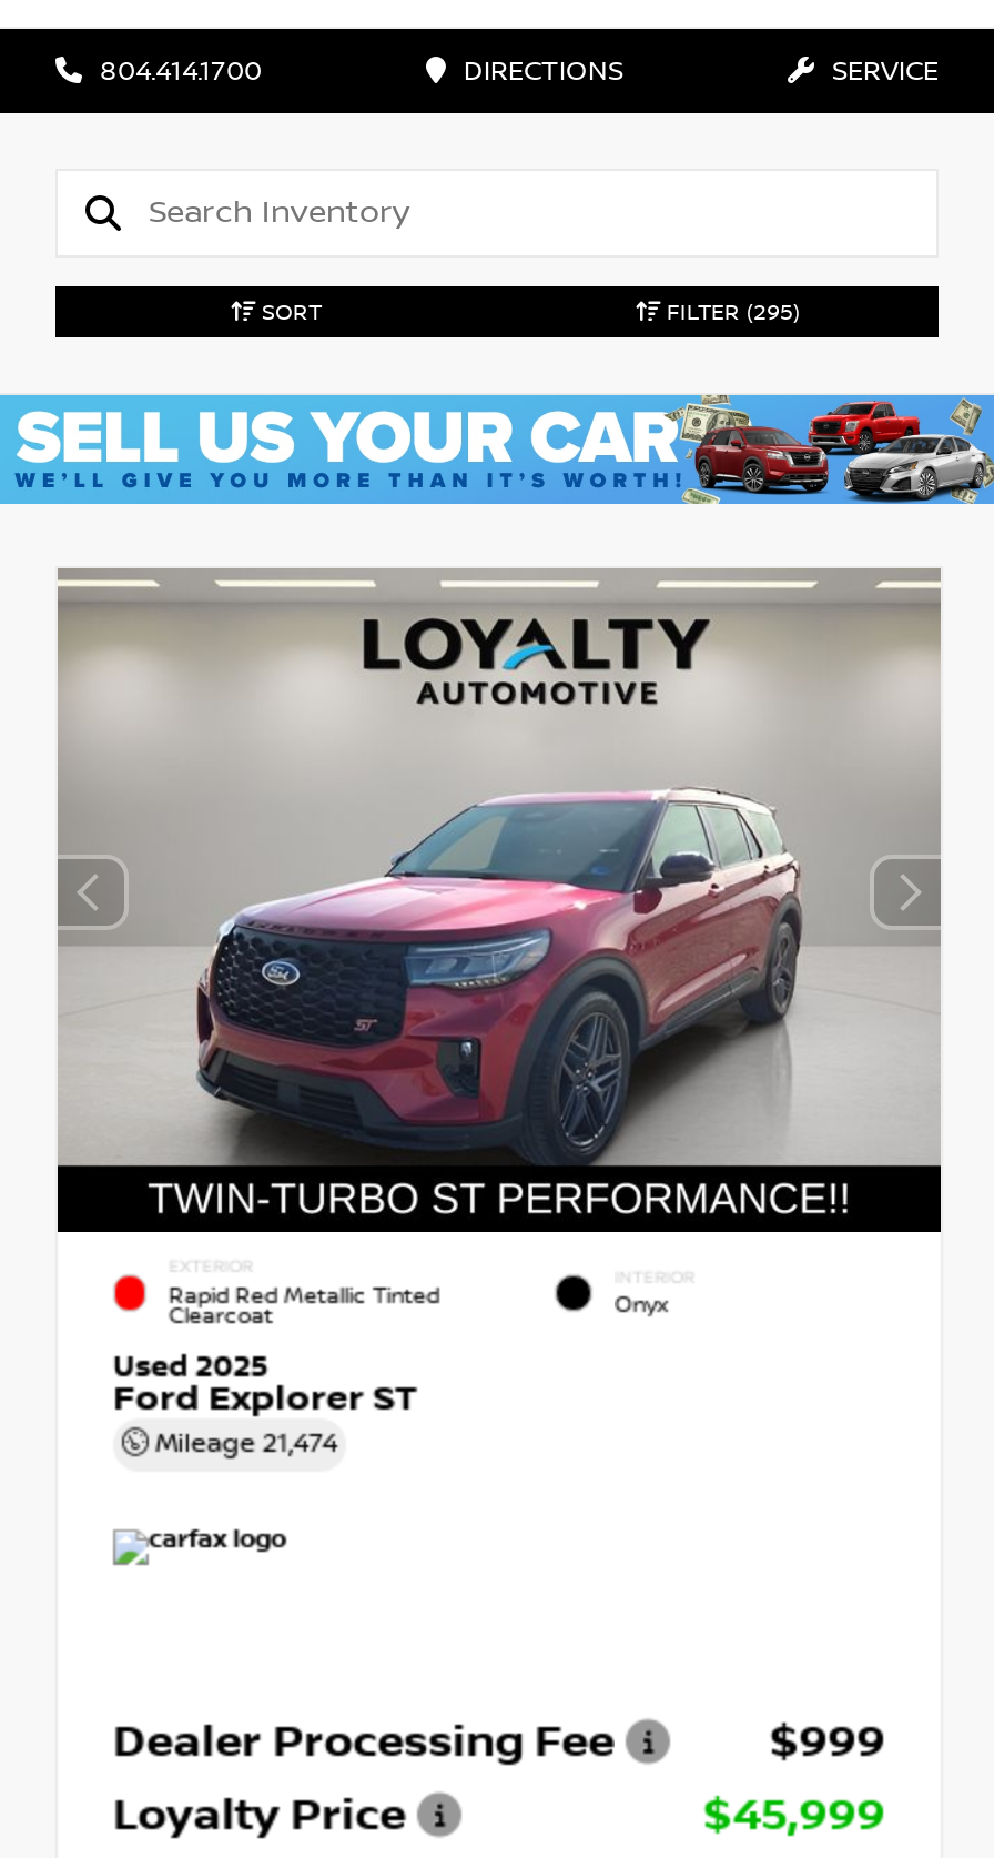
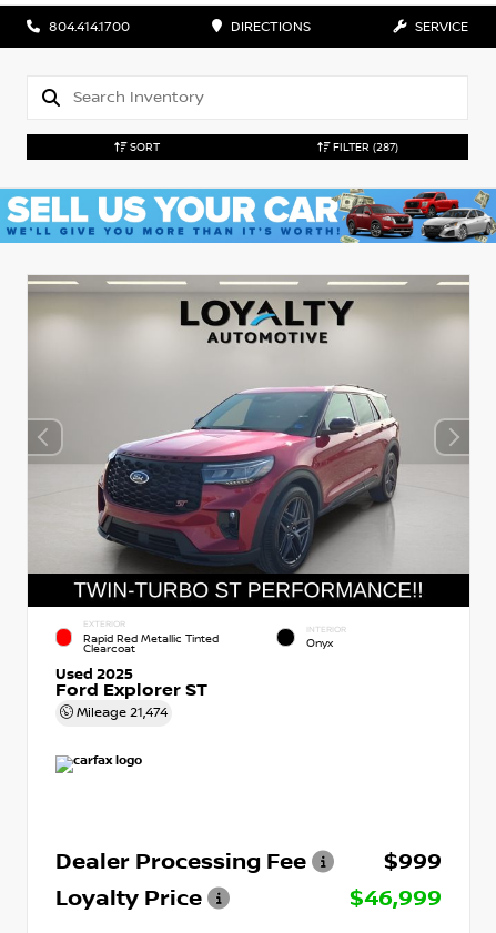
- FILTER (295)
+ FILTER (287)

- $45,999
+ $46,999
